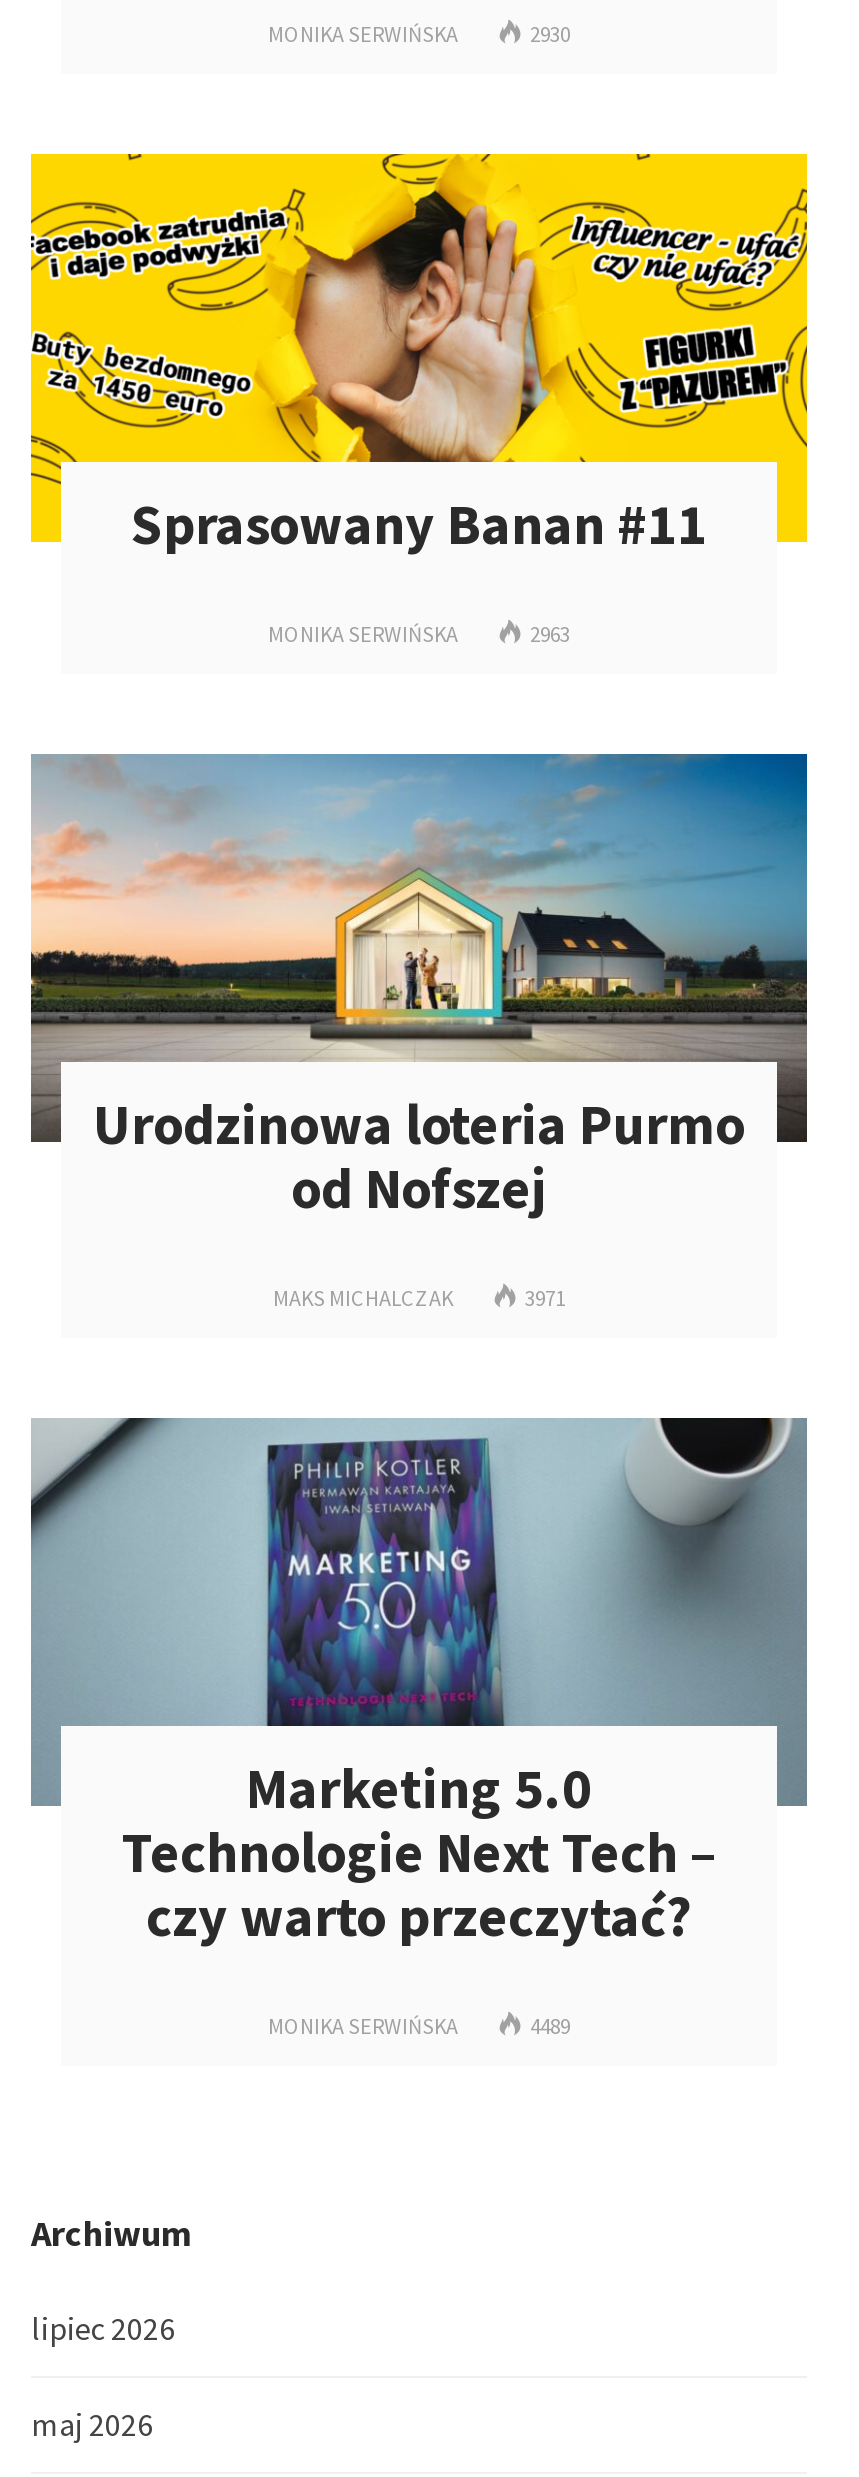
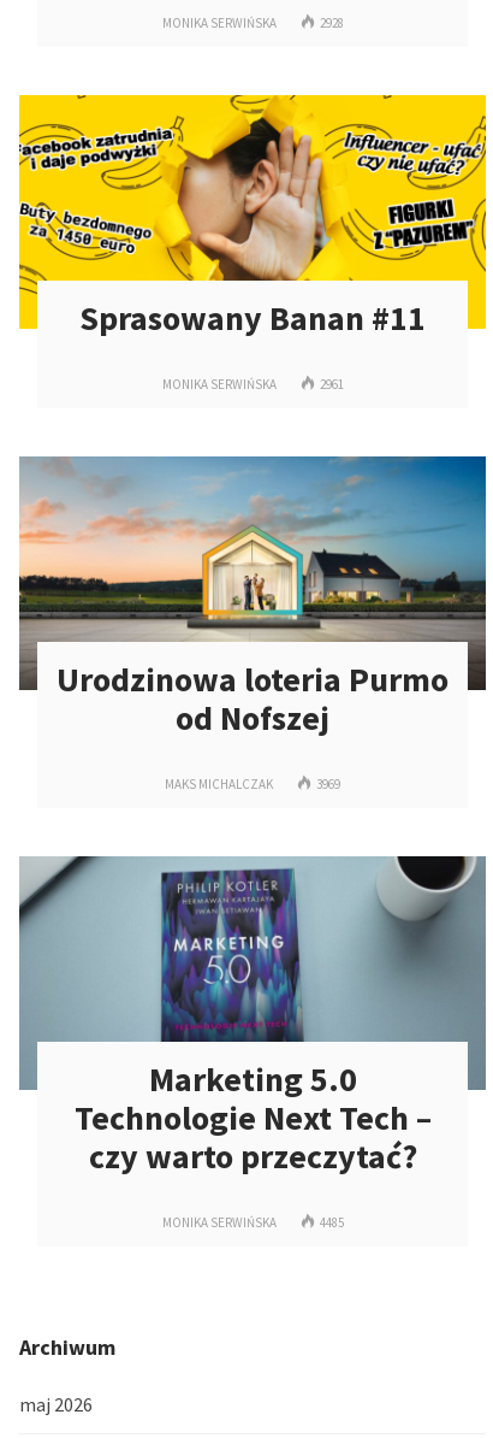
- 2930
+ 2928

- 2963
+ 2961

- 3971
+ 3969

- 4489
+ 4485

- lipiec 2026
